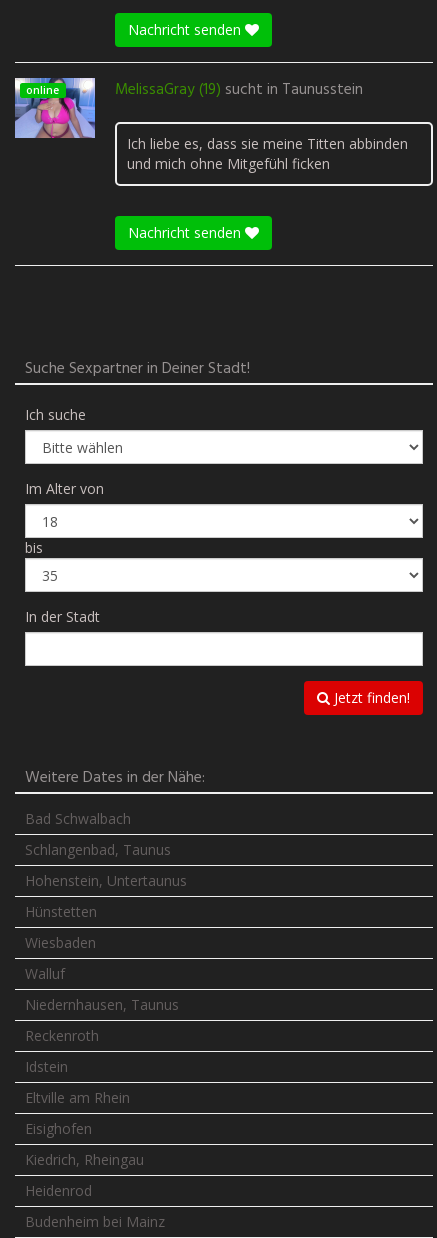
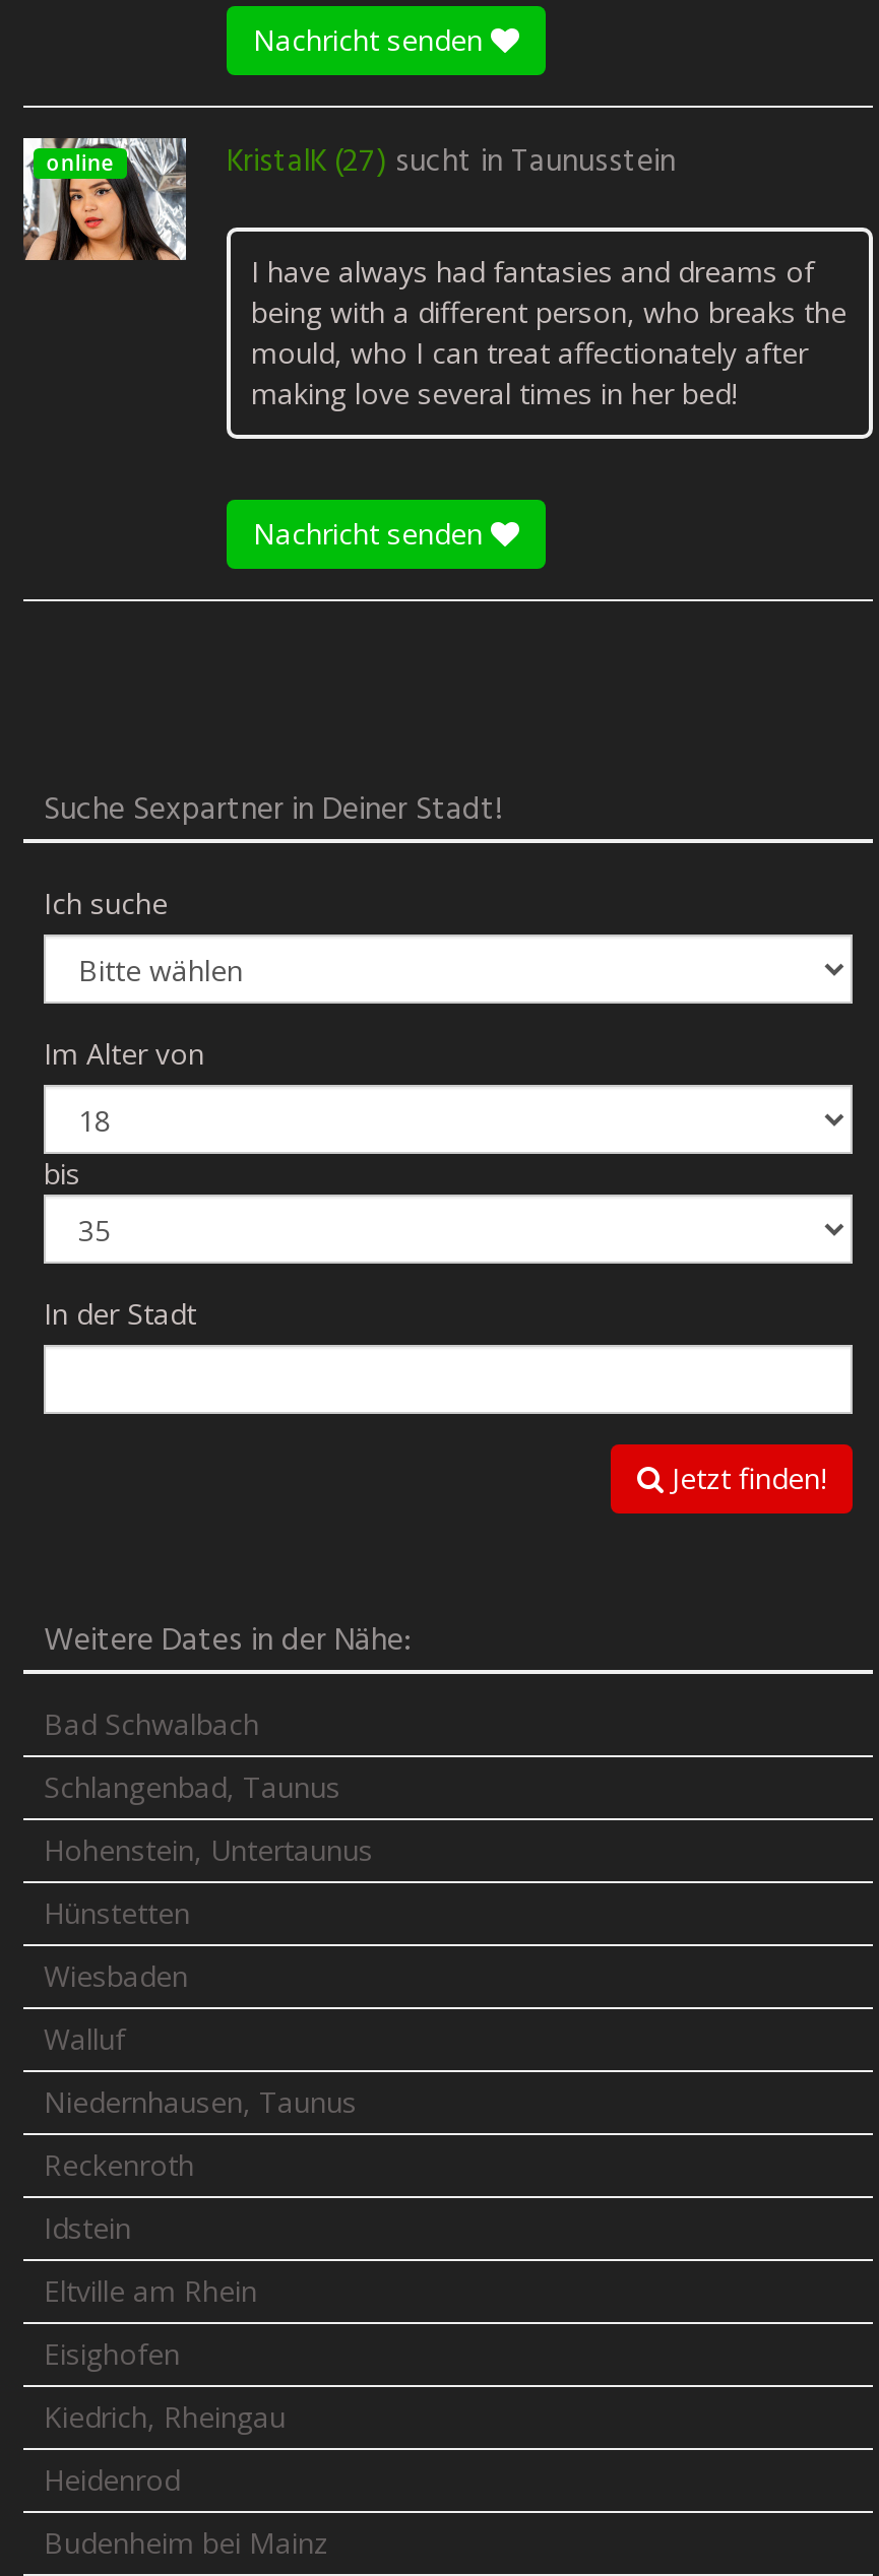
- [image]
- MelissaGray (19) sucht in Taunusstein
+ [image]
+ KristalK (27) sucht in Taunusstein

- Ich liebe es, dass sie meine Titten abbinden
- und mich ohne Mitgefühl ficken
+ I have always had fantasies and dreams of
+ being with a different person, who breaks the
+ mould, who I can treat affectionately after
+ making love several times in her bed!
